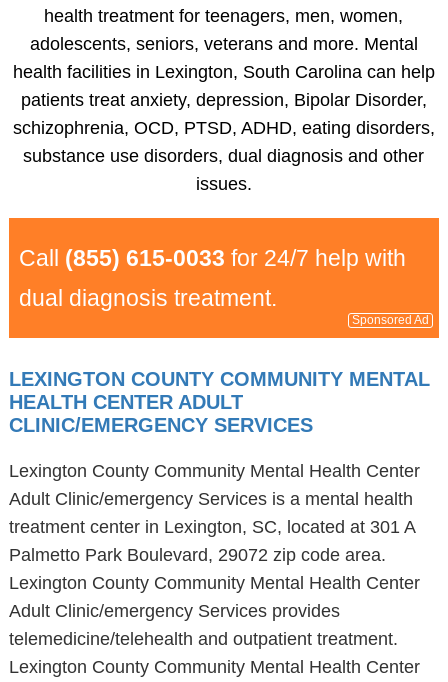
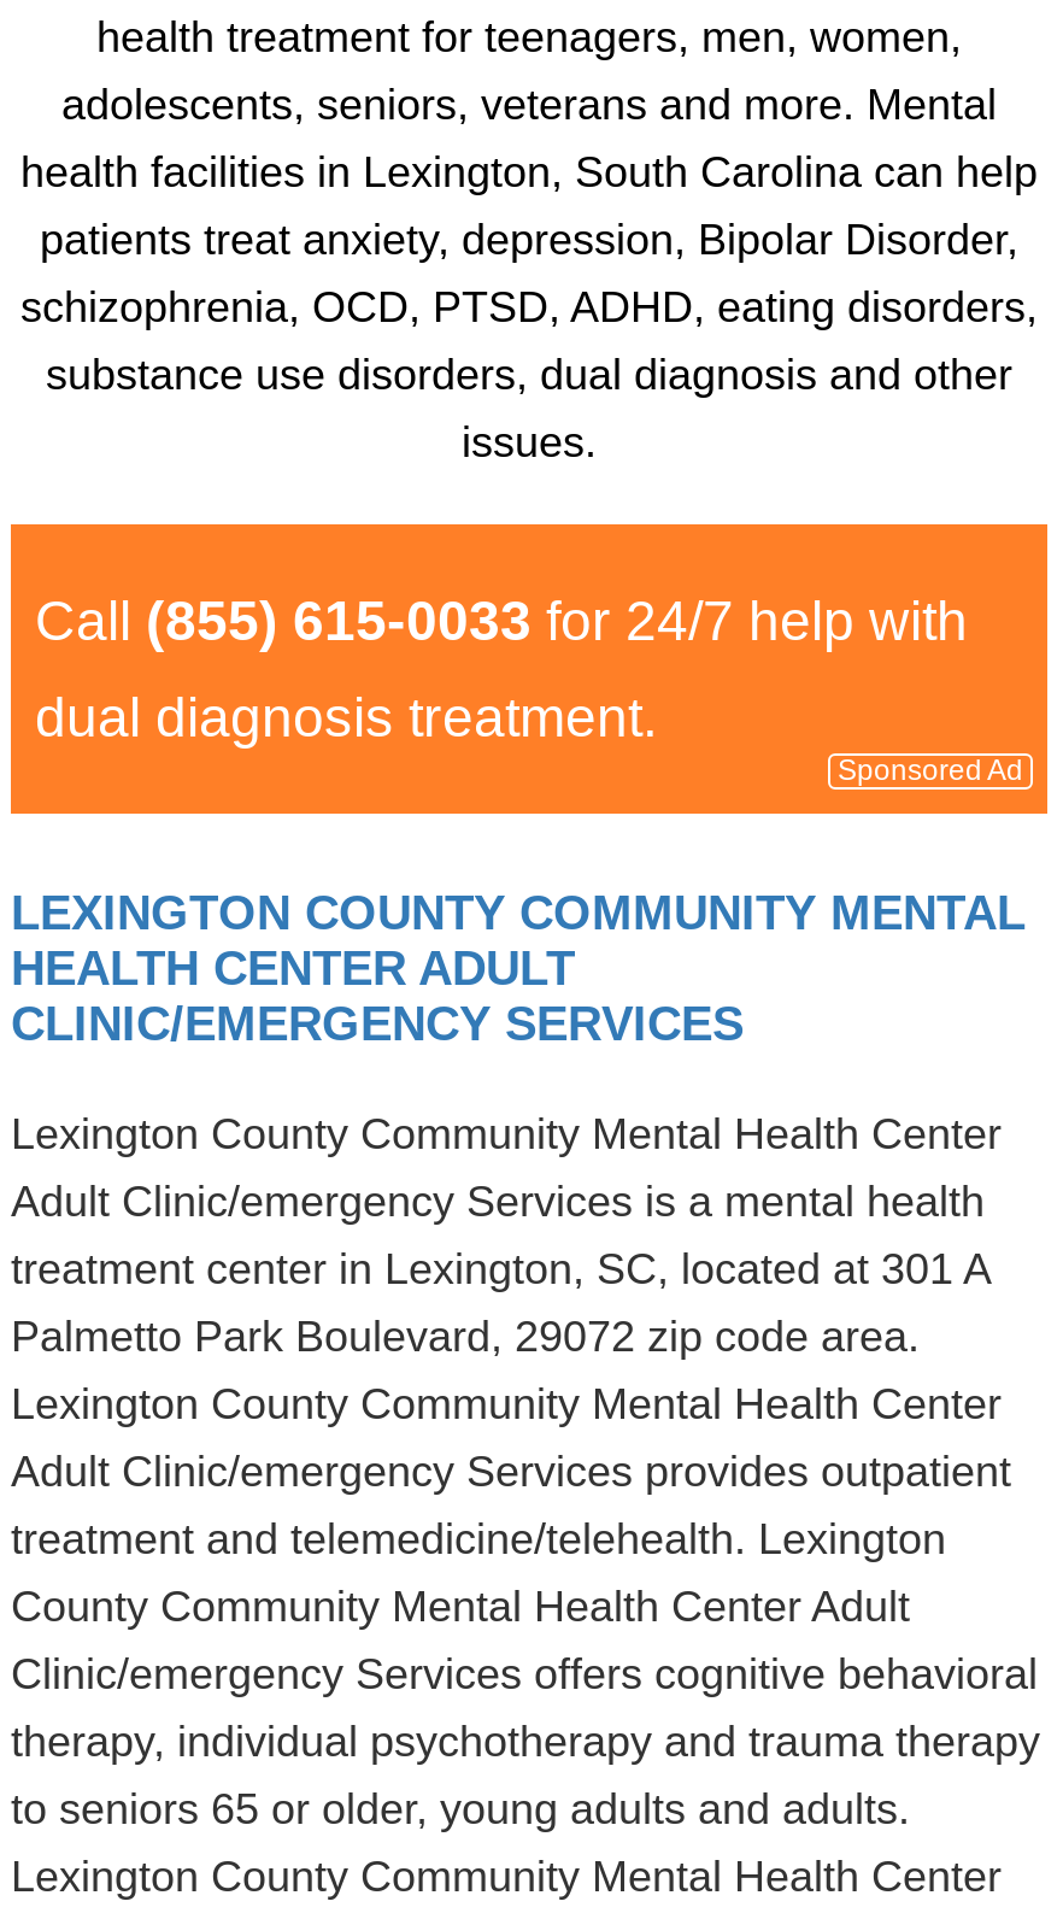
- Adult Clinic/emergency Services provides
- telemedicine/telehealth and outpatient treatment.
+ Adult Clinic/emergency Services provides outpatient
+ treatment and telemedicine/telehealth. Lexington
+ County Community Mental Health Center Adult
+ Clinic/emergency Services offers cognitive behavioral
+ therapy, individual psychotherapy and trauma therapy
+ to seniors 65 or older, young adults and adults.
